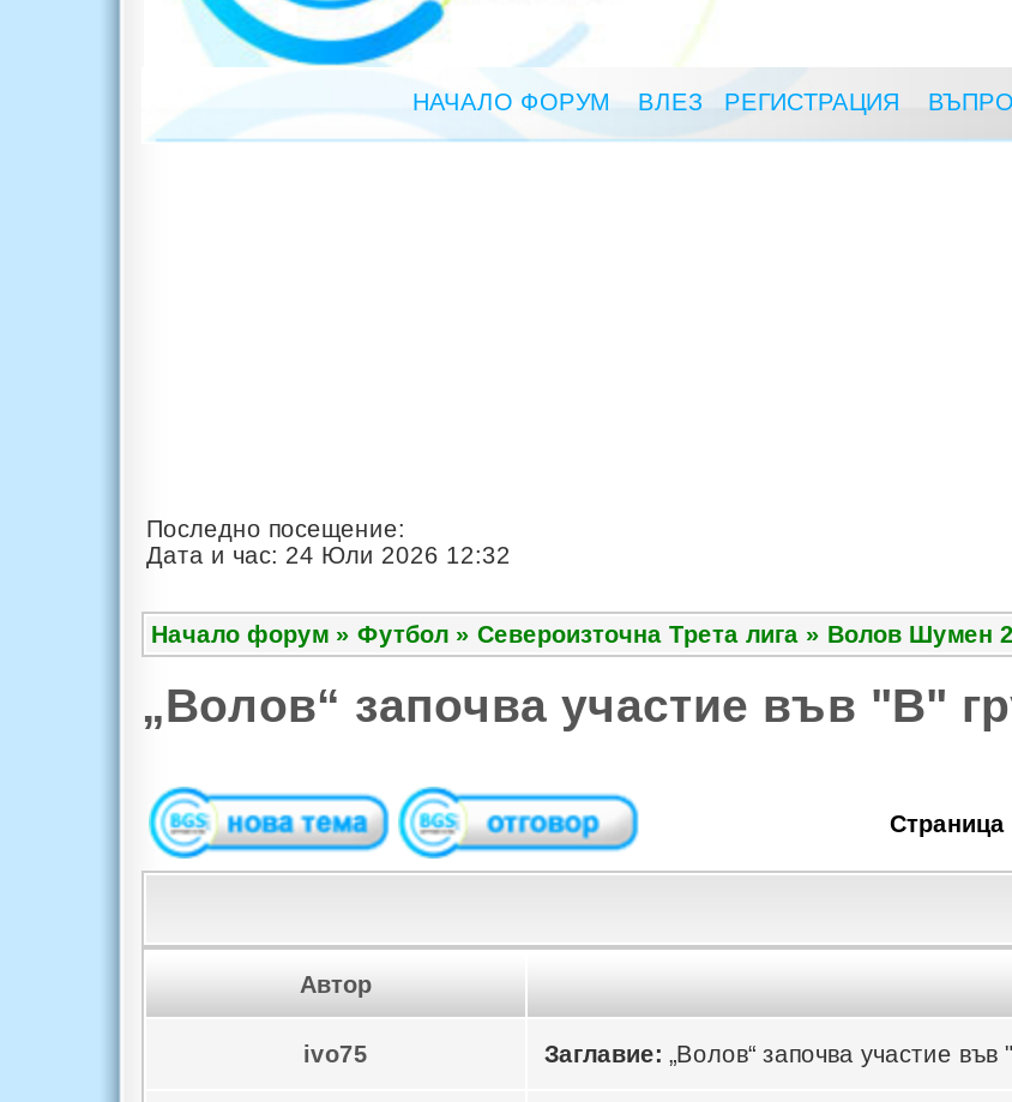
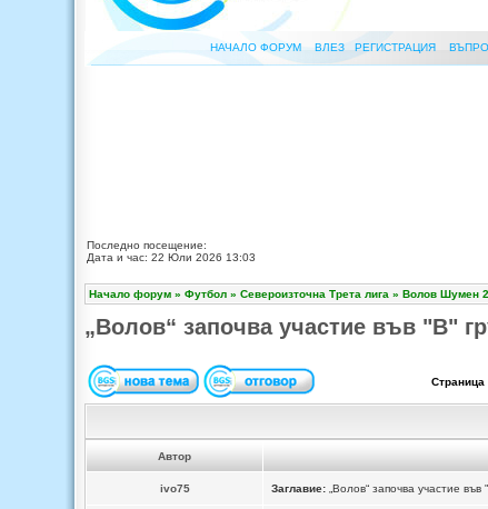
- Дата и час: 24 Юли 2026 12:32
+ Дата и час: 22 Юли 2026 13:03
